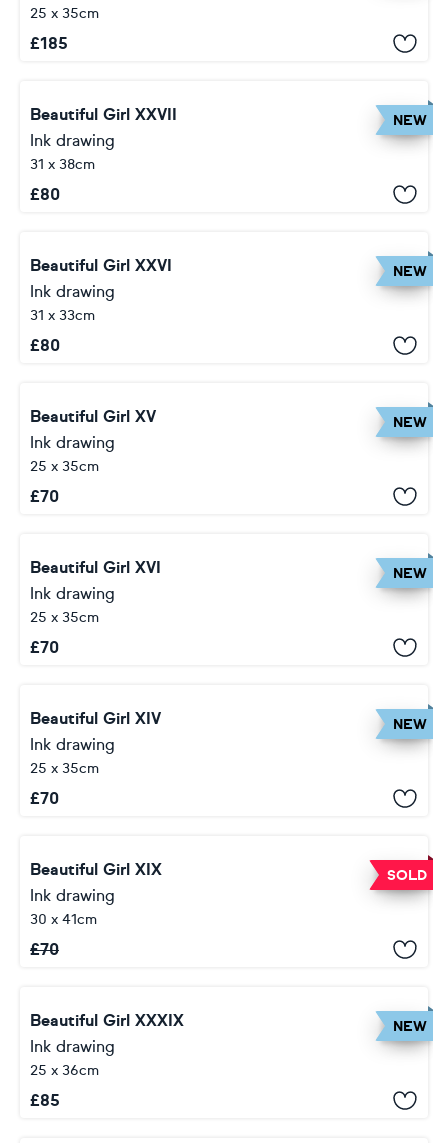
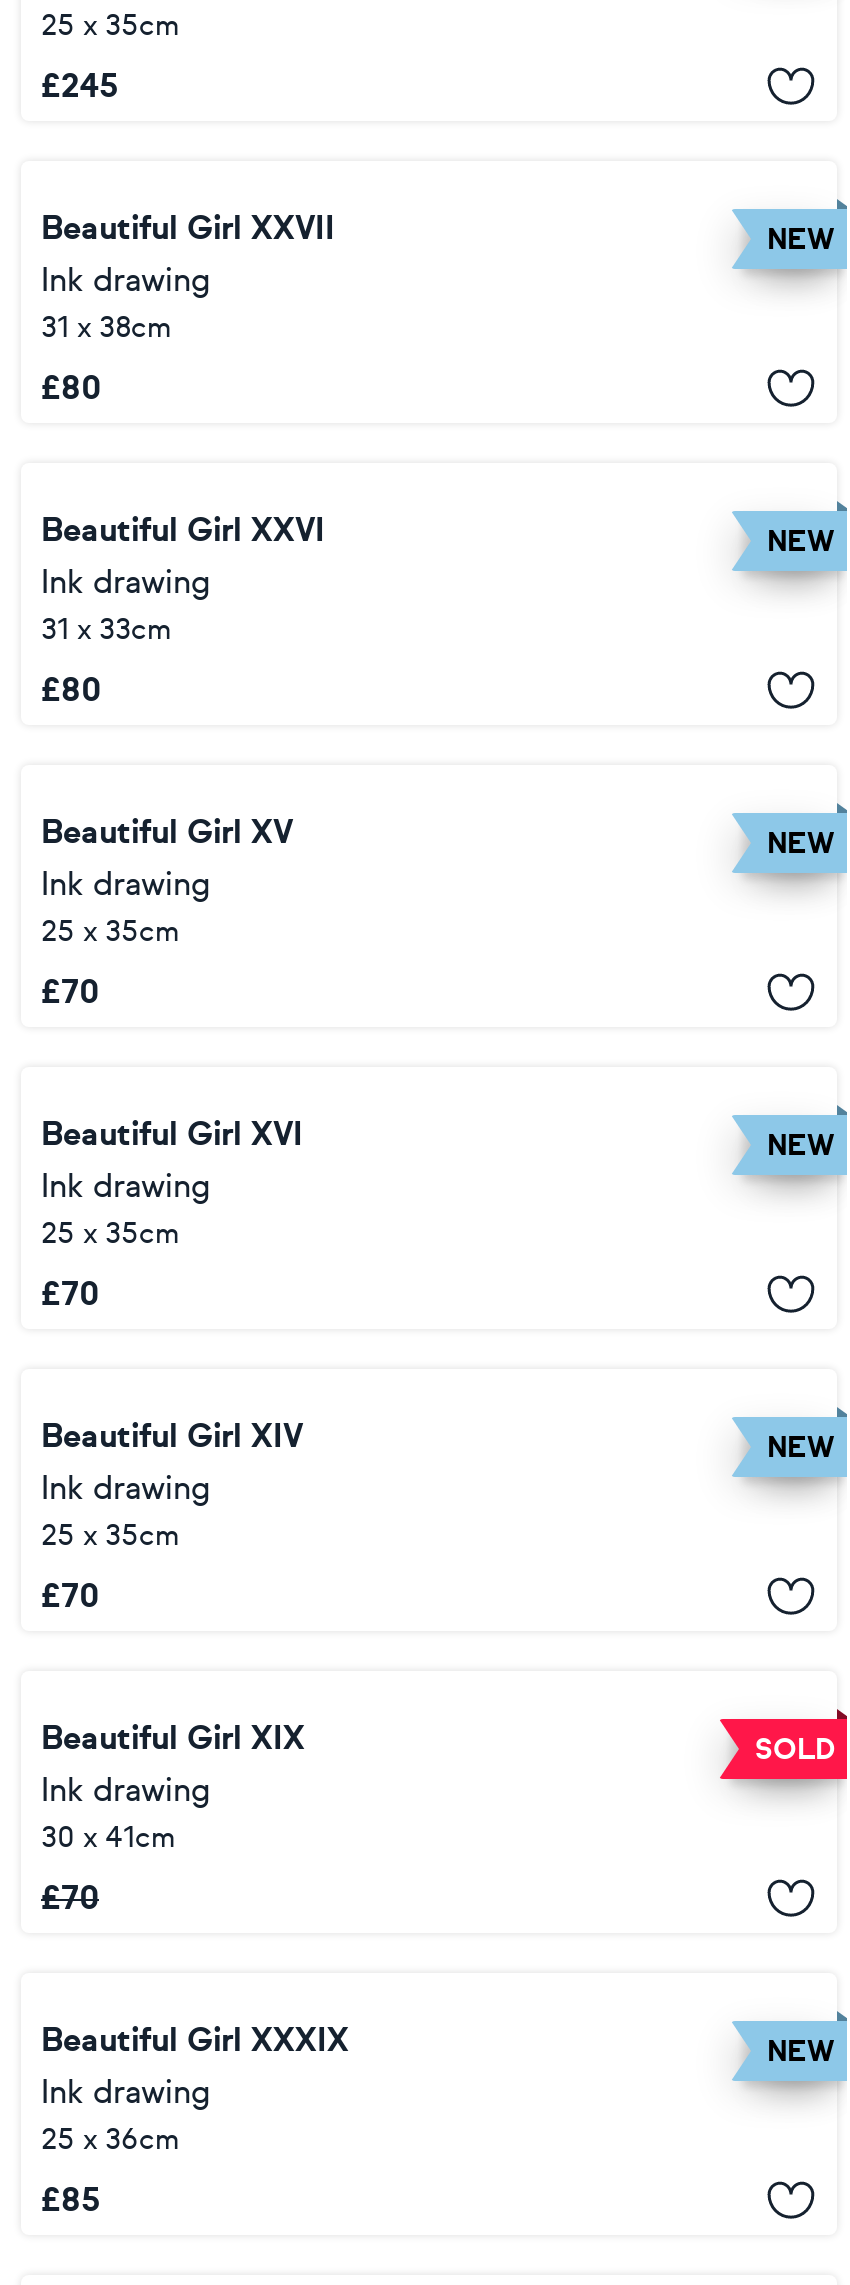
- £185
+ £245
